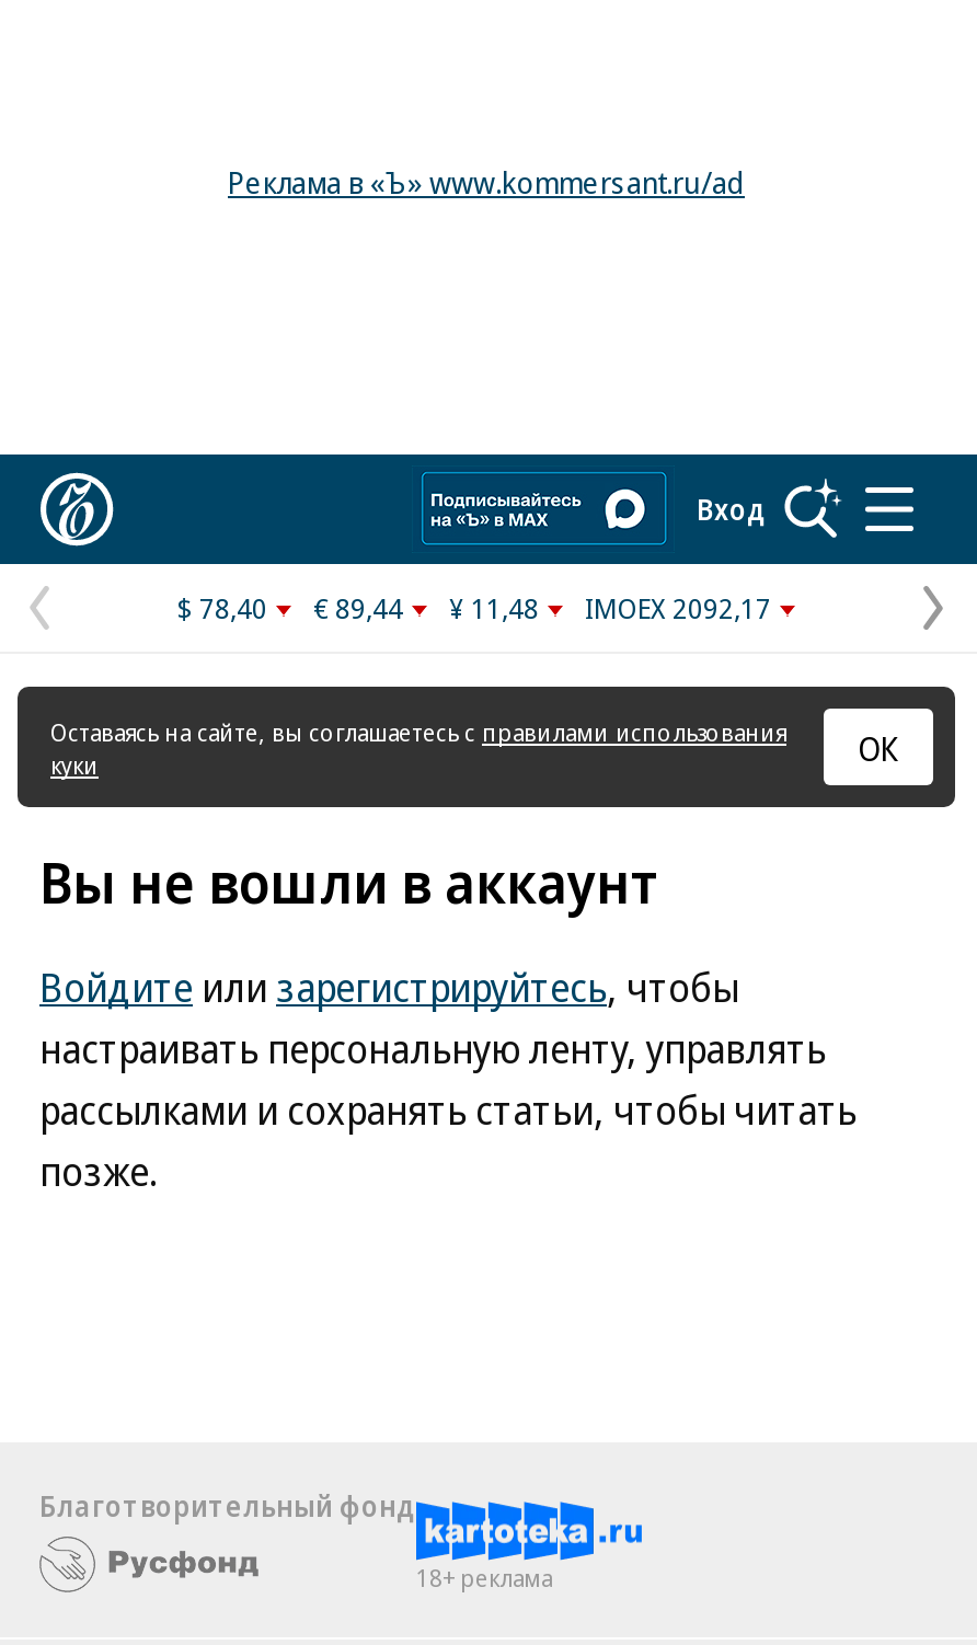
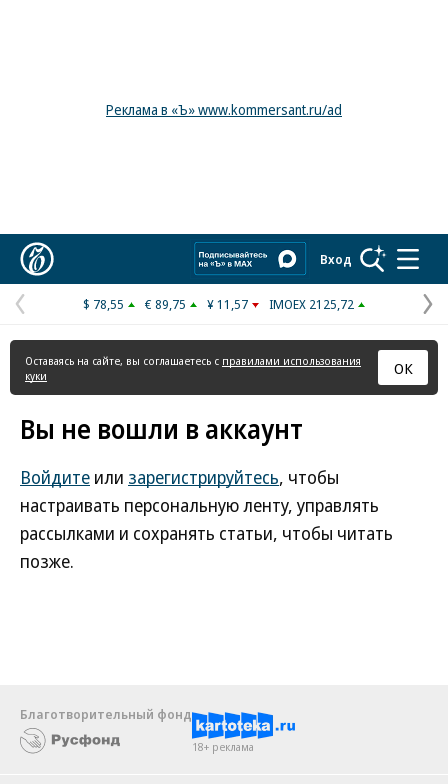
- $ 78,40
+ $ 78,55

- € 89,44
+ € 89,75

- ¥ 11,48
+ ¥ 11,57

- IMOEX 2092,17
+ IMOEX 2125,72
